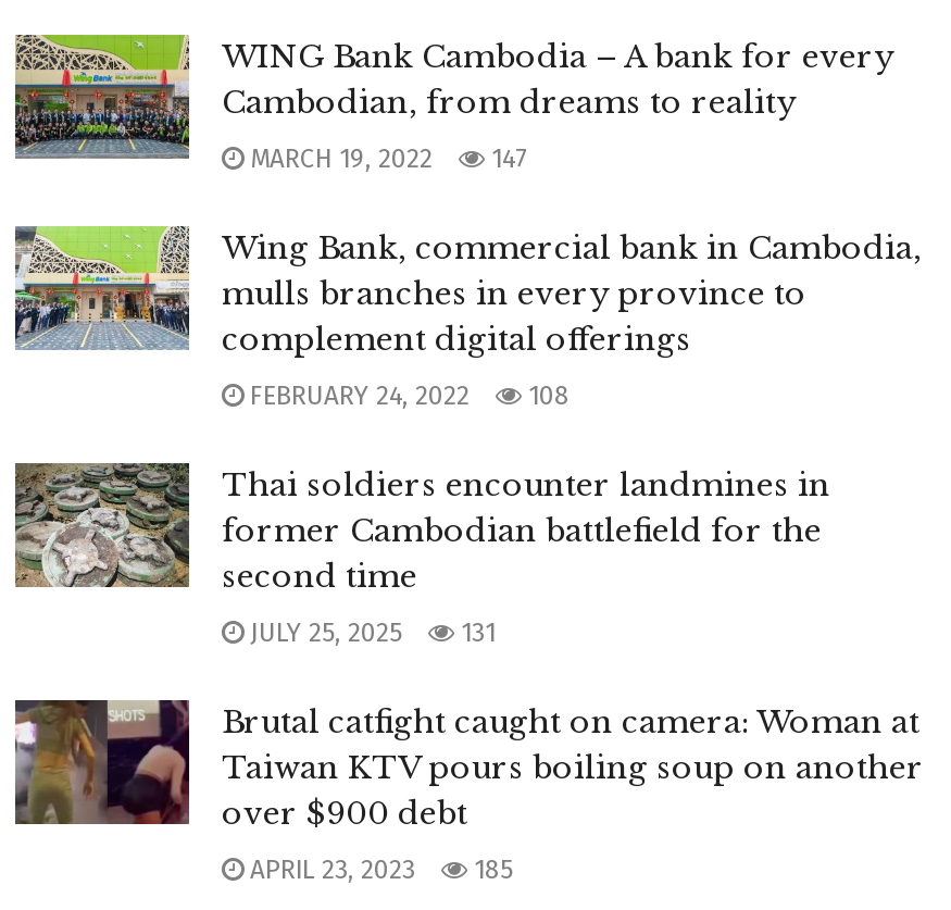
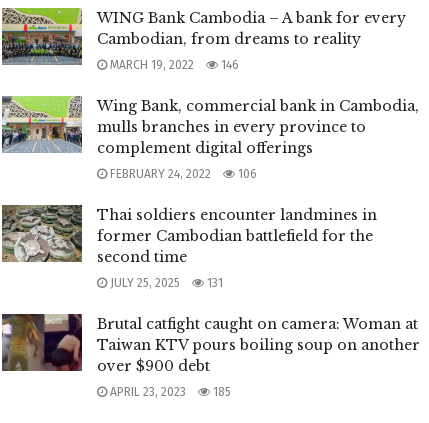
- MARCH 19, 2022 147
+ MARCH 19, 2022 146

- FEBRUARY 24, 2022 108
+ FEBRUARY 24, 2022 106
